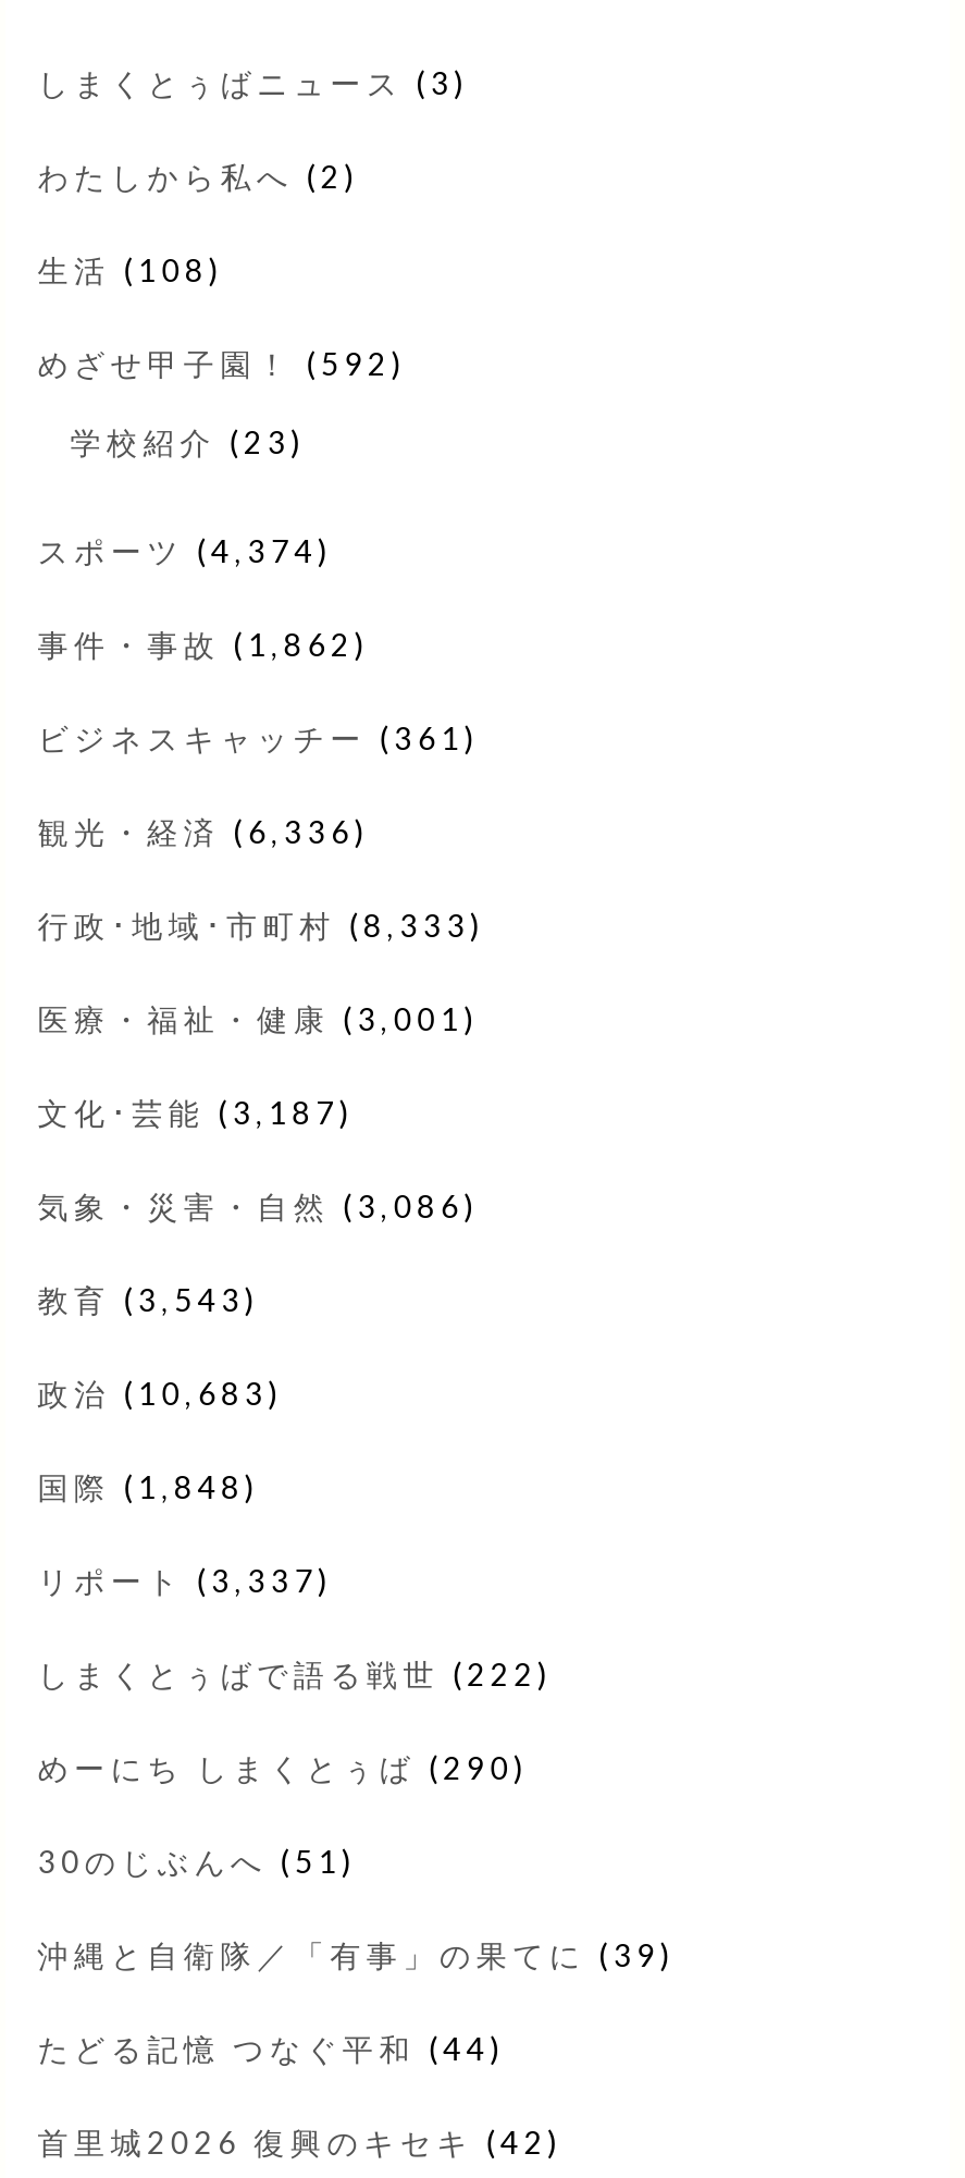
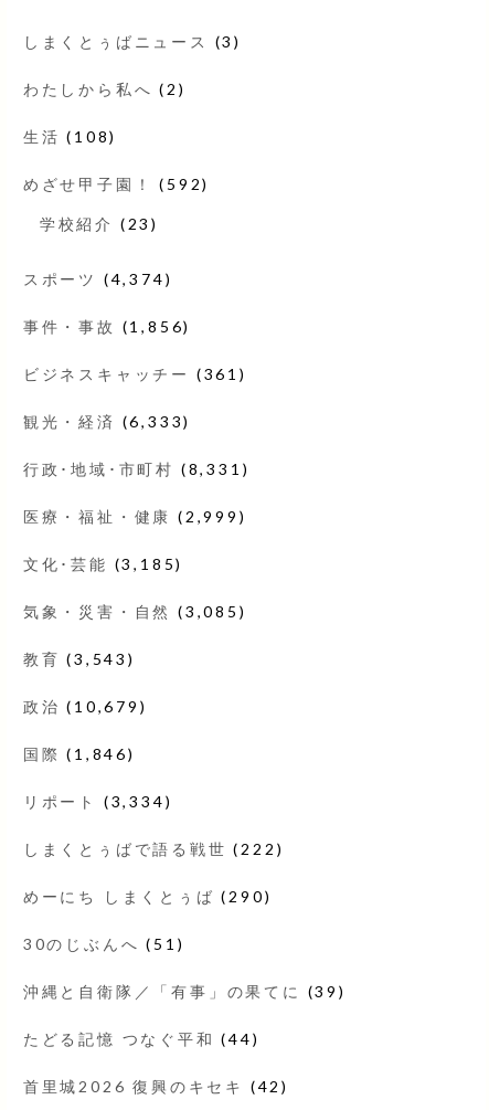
- 事件・事故(1,862)
+ 事件・事故(1,856)

- 観光・経済(6,336)
+ 観光・経済(6,333)

- 行政･地域･市町村(8,333)
+ 行政･地域･市町村(8,331)

- 医療・福祉・健康(3,001)
+ 医療・福祉・健康(2,999)

- 文化･芸能(3,187)
+ 文化･芸能(3,185)

- 気象・災害・自然(3,086)
+ 気象・災害・自然(3,085)

- 政治(10,683)
+ 政治(10,679)

- 国際(1,848)
+ 国際(1,846)

- リポート(3,337)
+ リポート(3,334)
